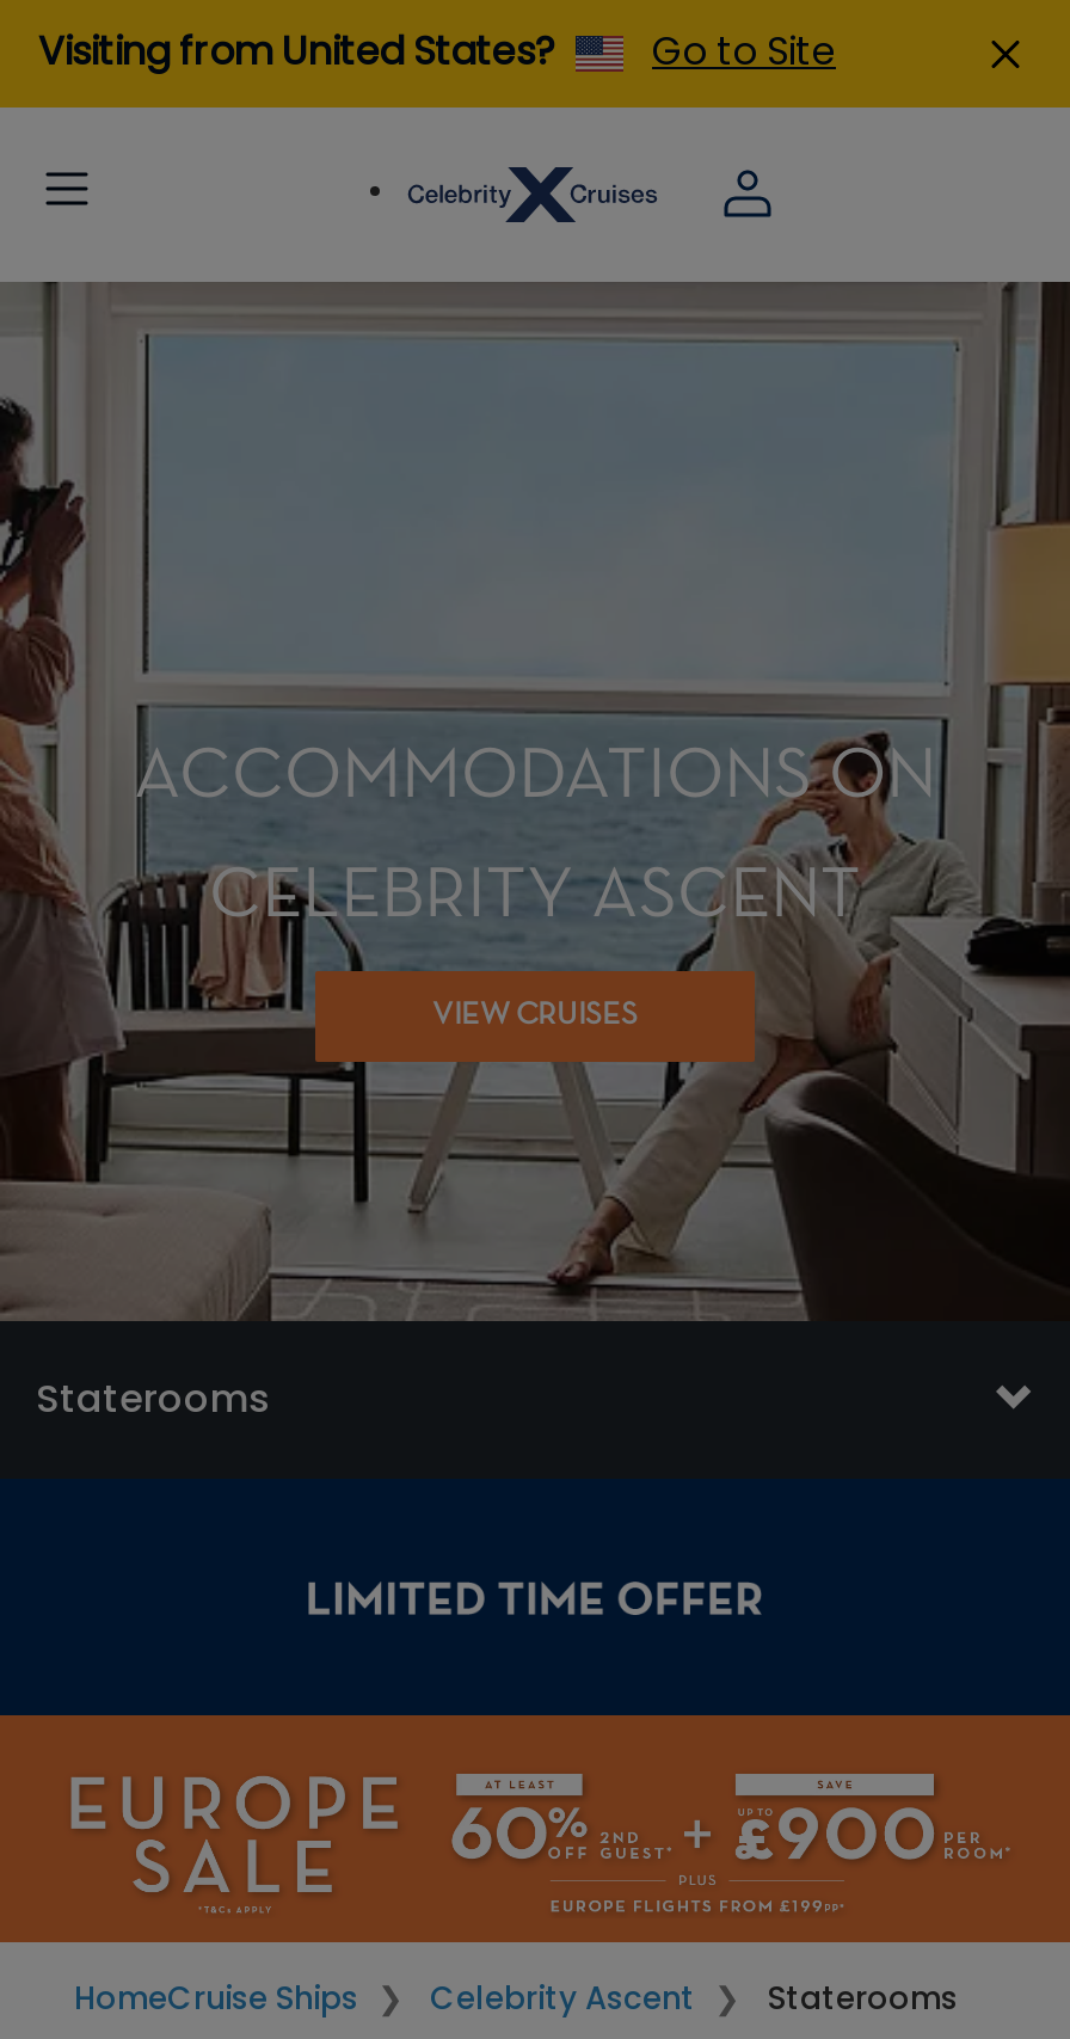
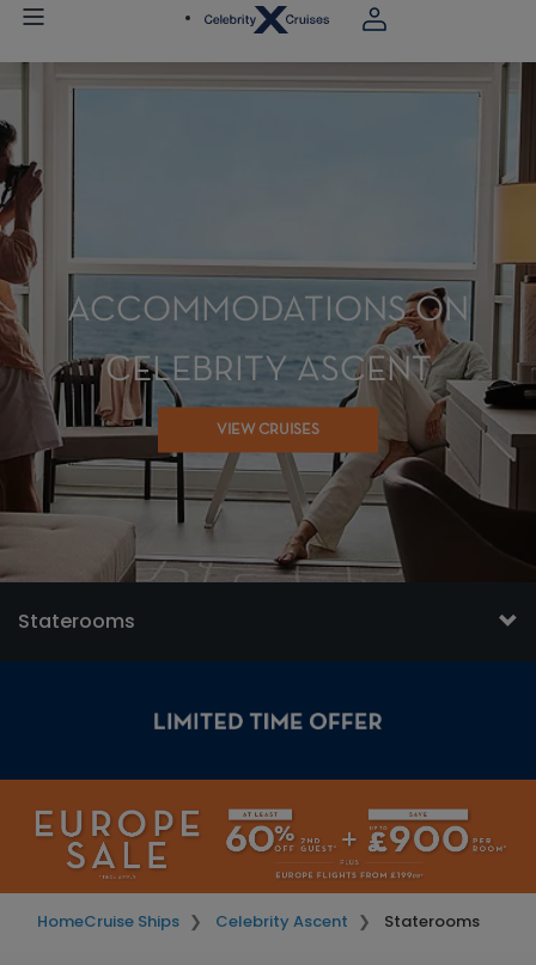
- Visiting from United States?
- Go to Site
